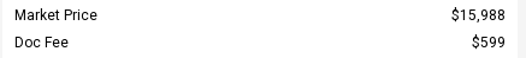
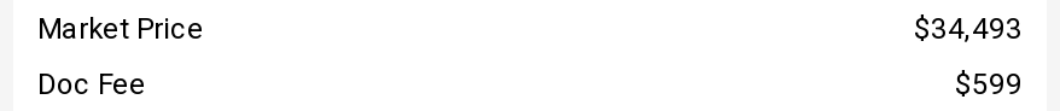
- $15,988
+ $34,493
